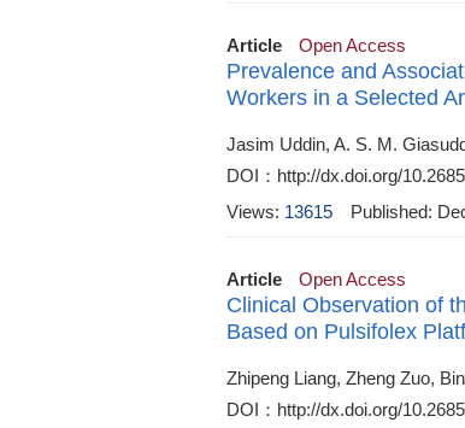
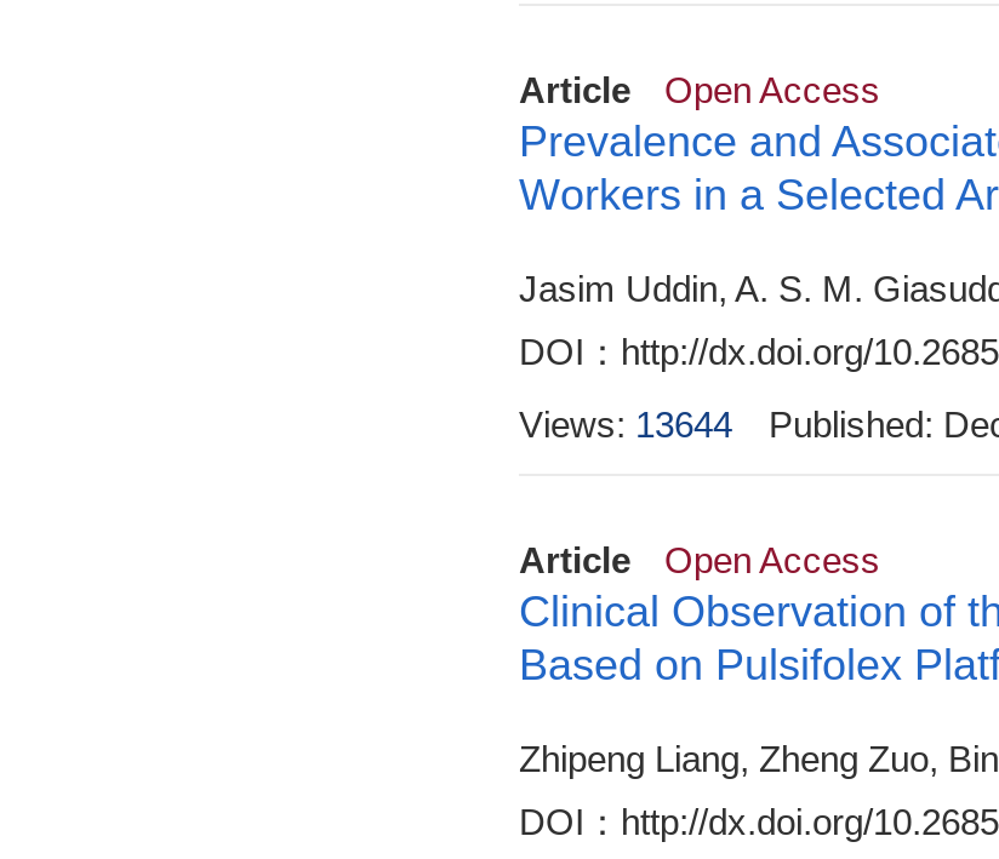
- Views: 13615
+ Views: 13644
